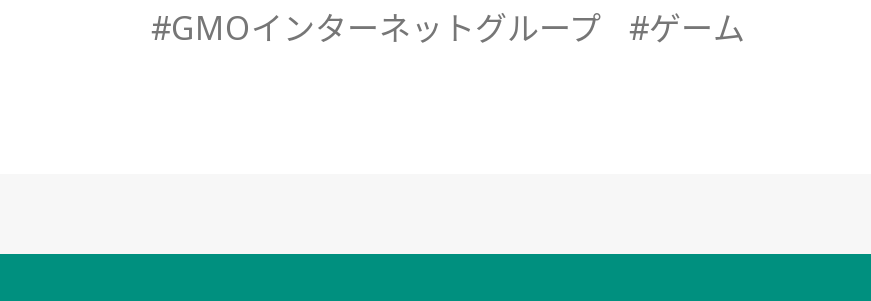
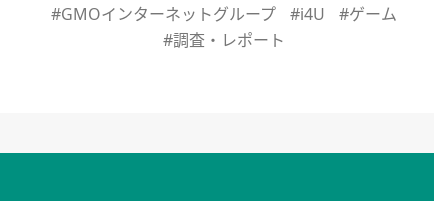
+ #調査・レポート

+ #i4U
